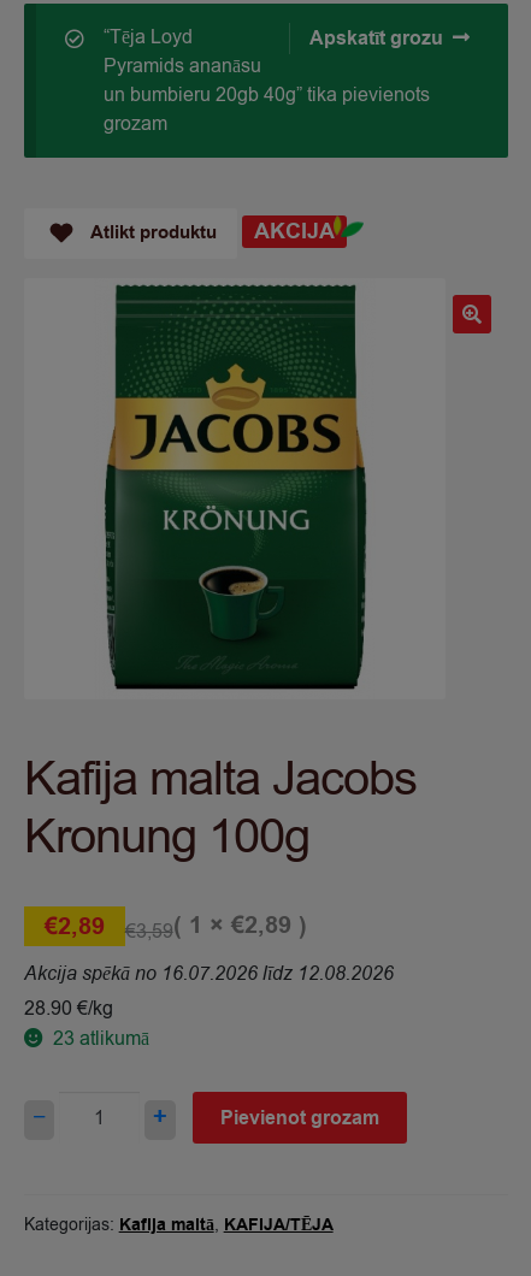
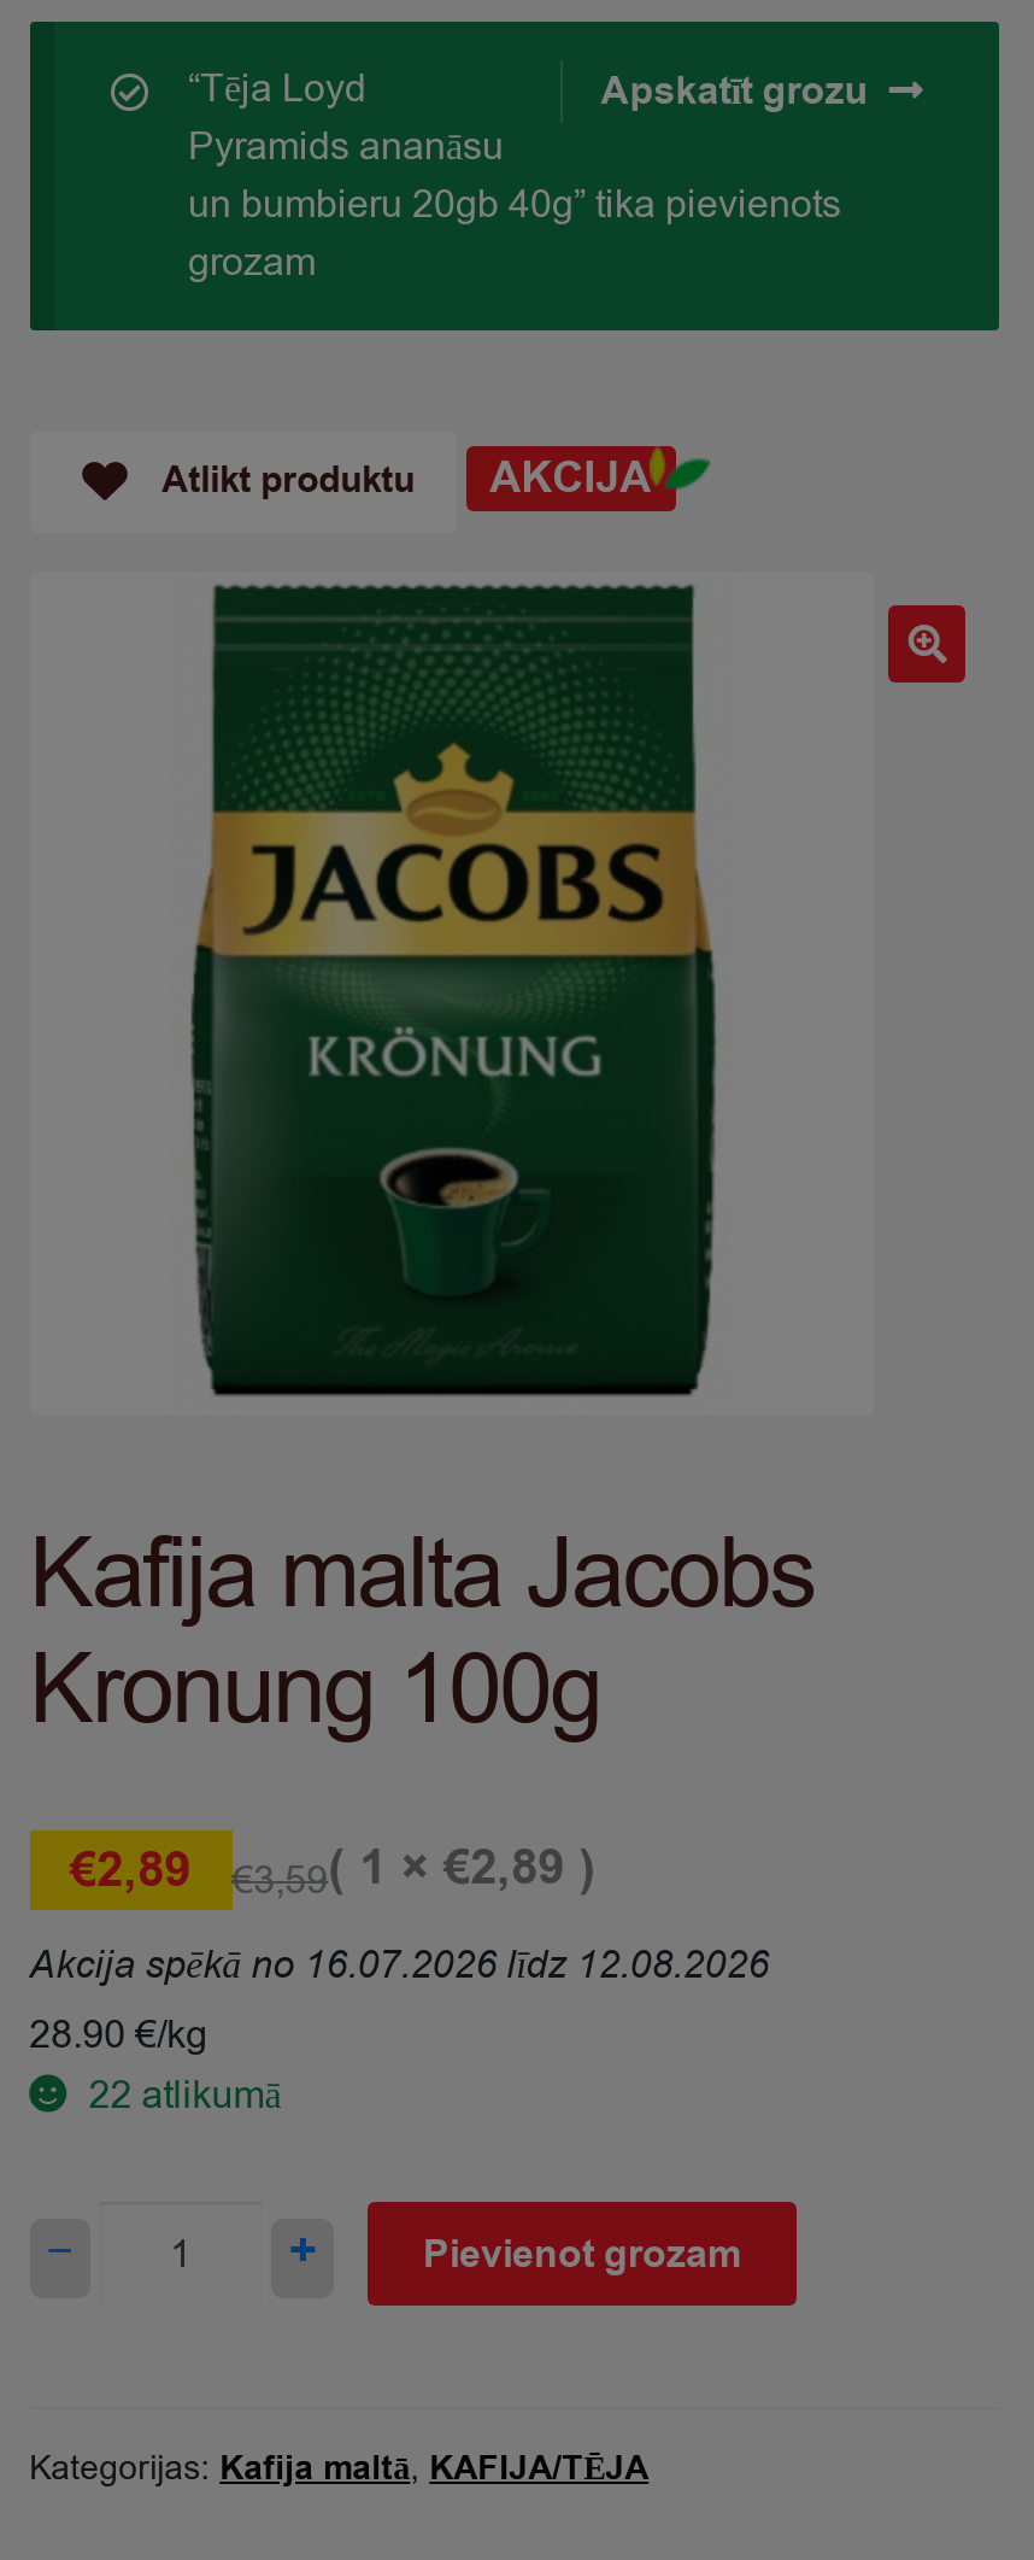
- 23 atlikumā
+ 22 atlikumā
